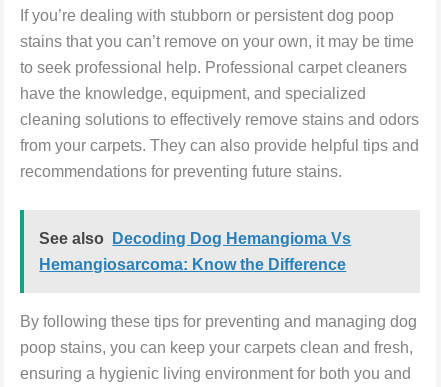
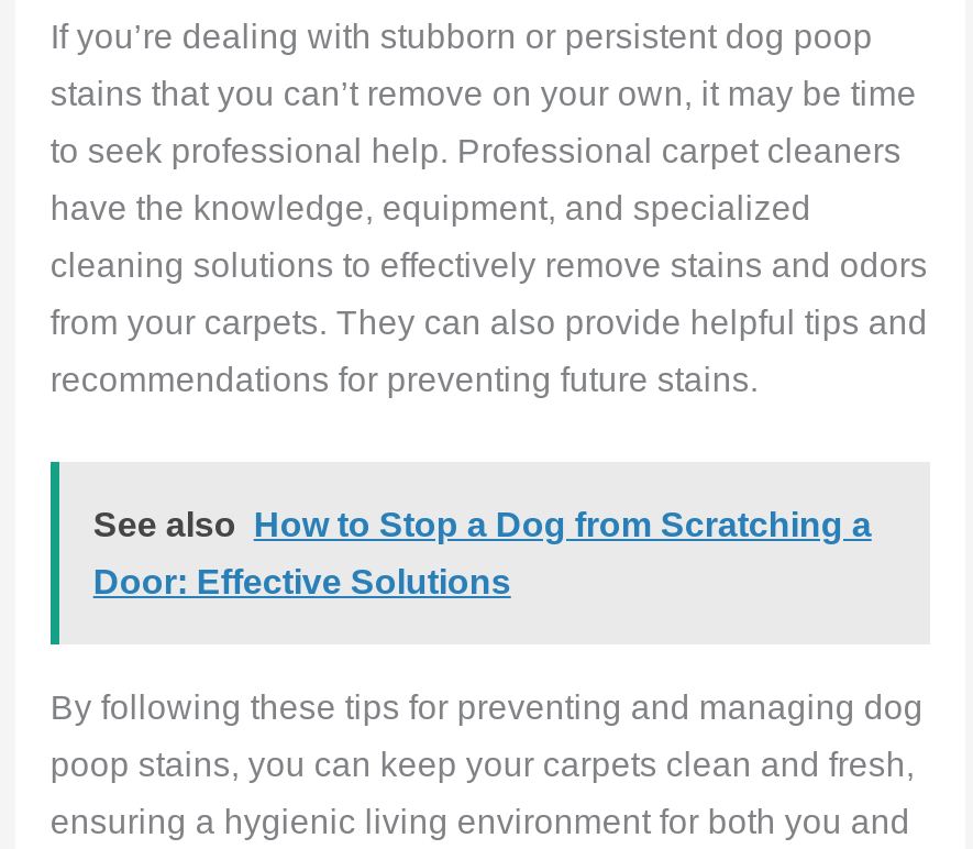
- See also Decoding Dog Hemangioma Vs
+ See also How to Stop a Dog from Scratching a

- Hemangiosarcoma: Know the Difference
+ Door: Effective Solutions
